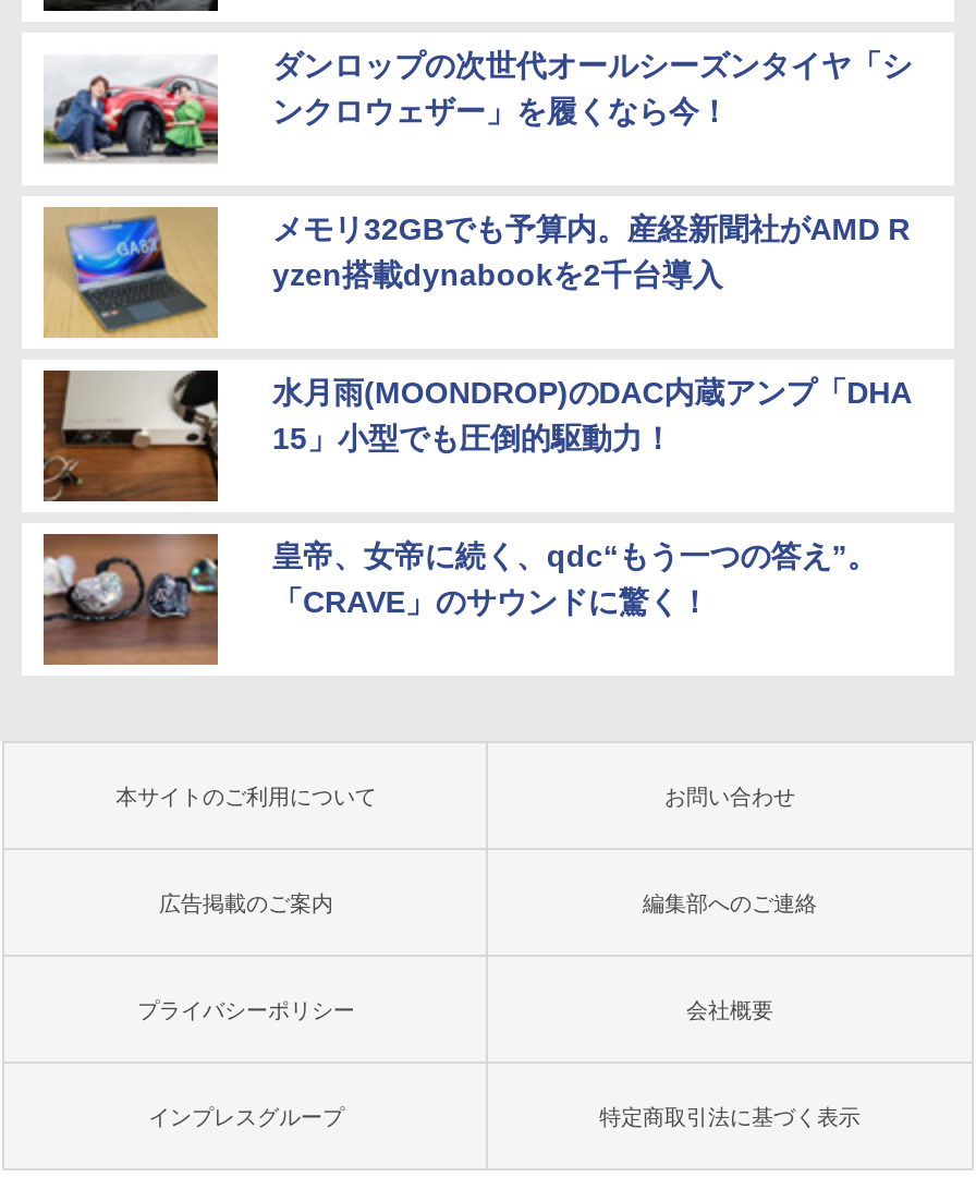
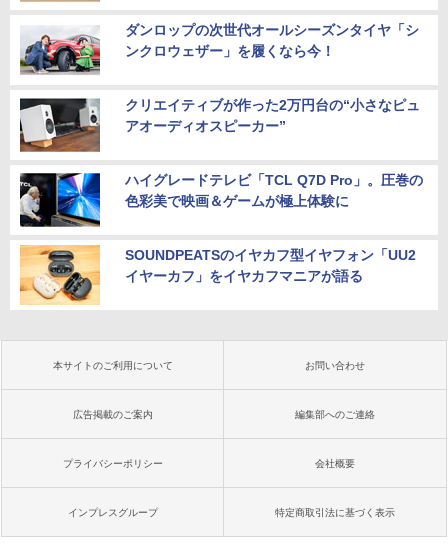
- [image]
- メモリ32GBでも予算内。産経新聞社がAMD R
- yzen搭載dynabookを2千台導入
+ [image]
+ クリエイティブが作った2万円台の“小さなピュ
+ アオーディオスピーカー”

- [image]
- 水月雨(MOONDROP)のDAC内蔵アンプ「DHA
- 15」小型でも圧倒的駆動力！
+ [image]
+ ハイグレードテレビ「TCL Q7D Pro」。圧巻の
+ 色彩美で映画＆ゲームが極上体験に

- [image]
- 皇帝、女帝に続く、qdc“もう一つの答え”。
- 「CRAVE」のサウンドに驚く！
+ [image]
+ SOUNDPEATSのイヤカフ型イヤフォン「UU2
+ イヤーカフ」をイヤカフマニアが語る
